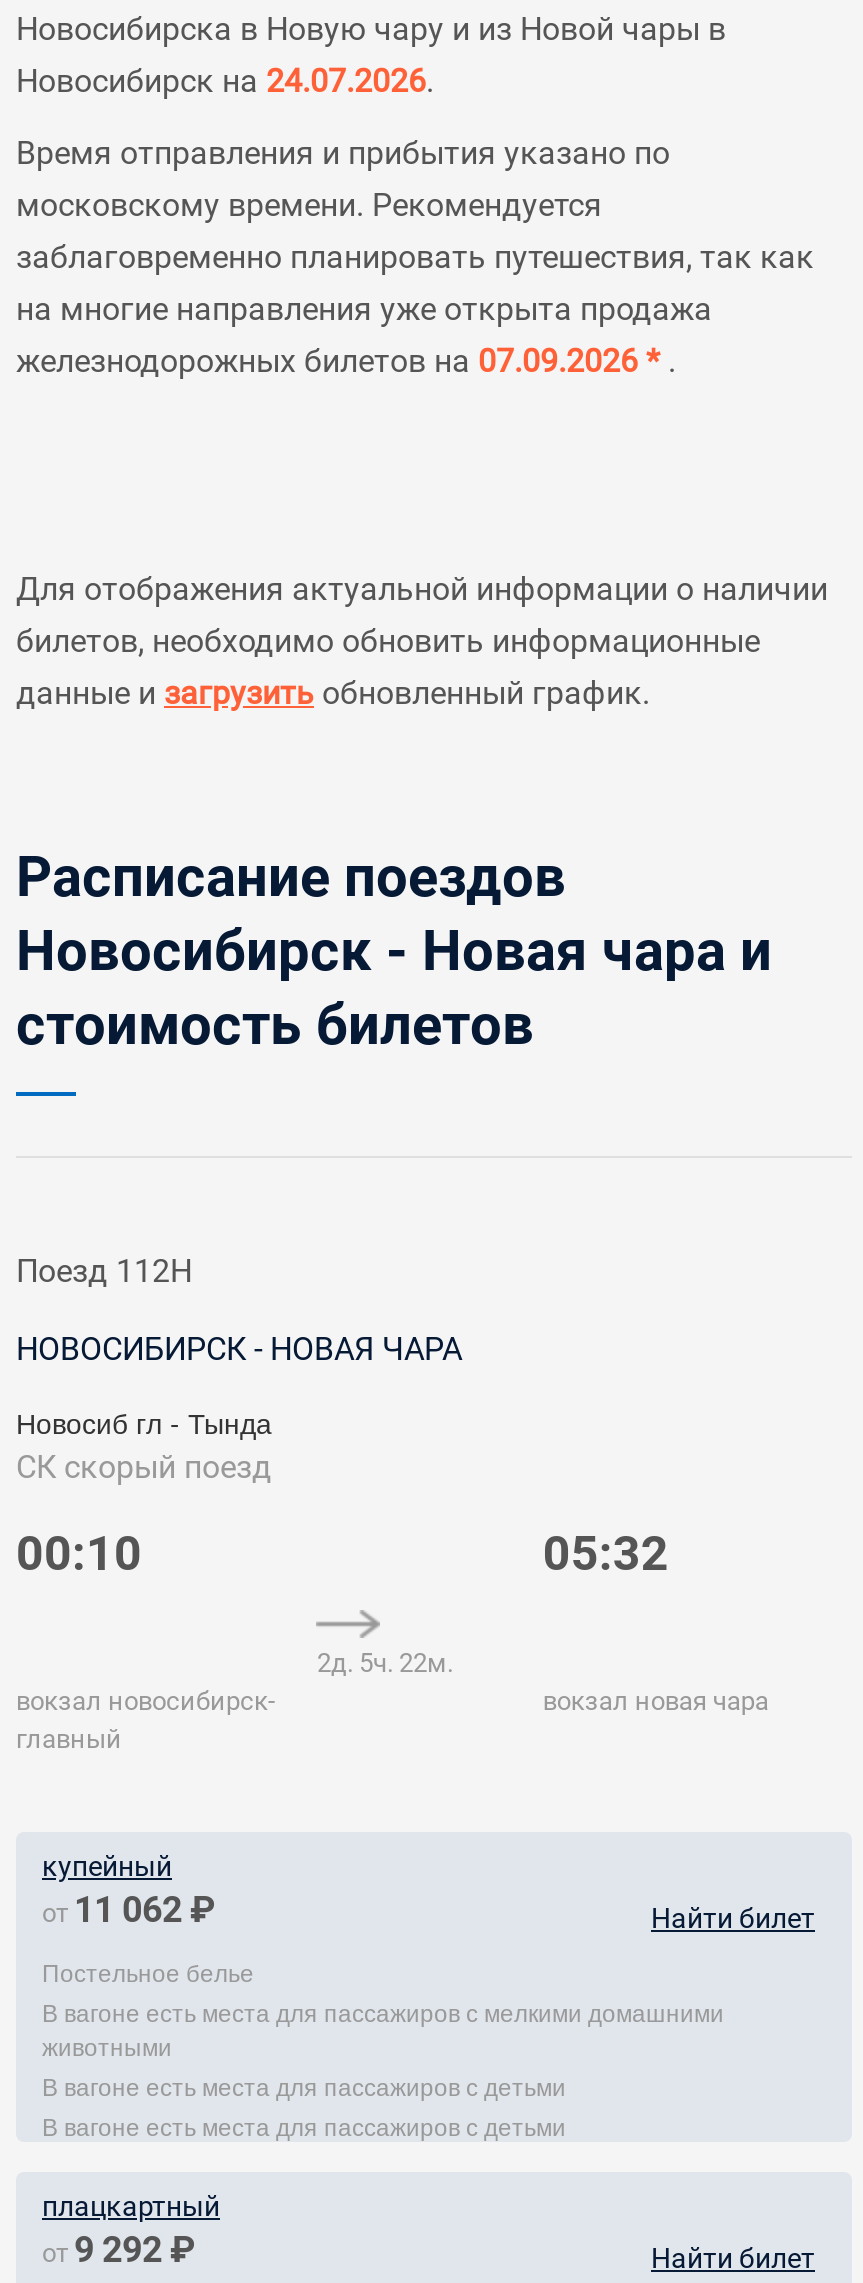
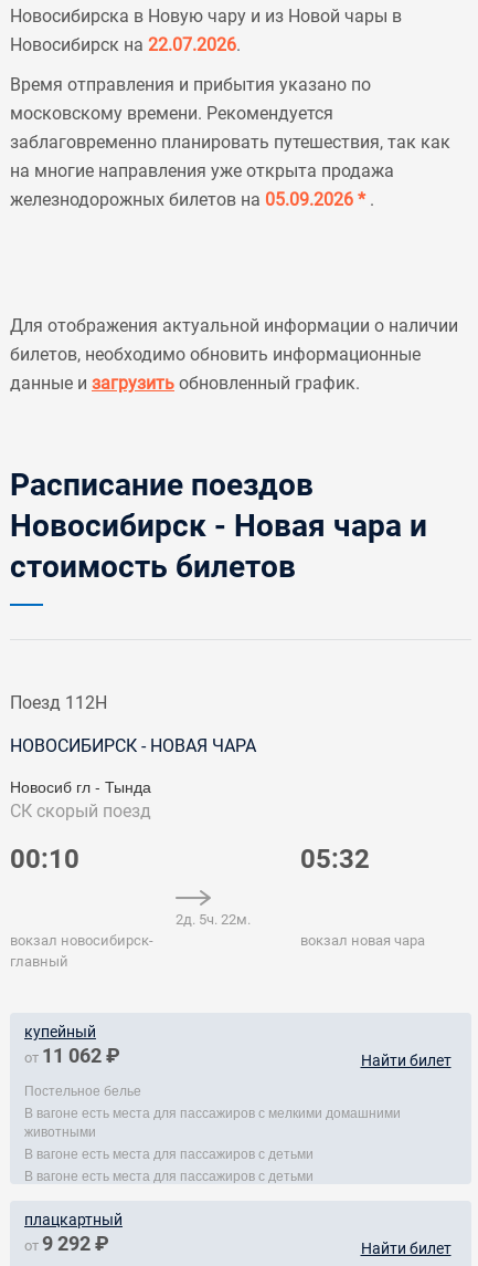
- Новосибирск на 24.07.2026.
+ Новосибирск на 22.07.2026.

- железнодорожных билетов на 07.09.2026 *.
+ железнодорожных билетов на 05.09.2026 *.
